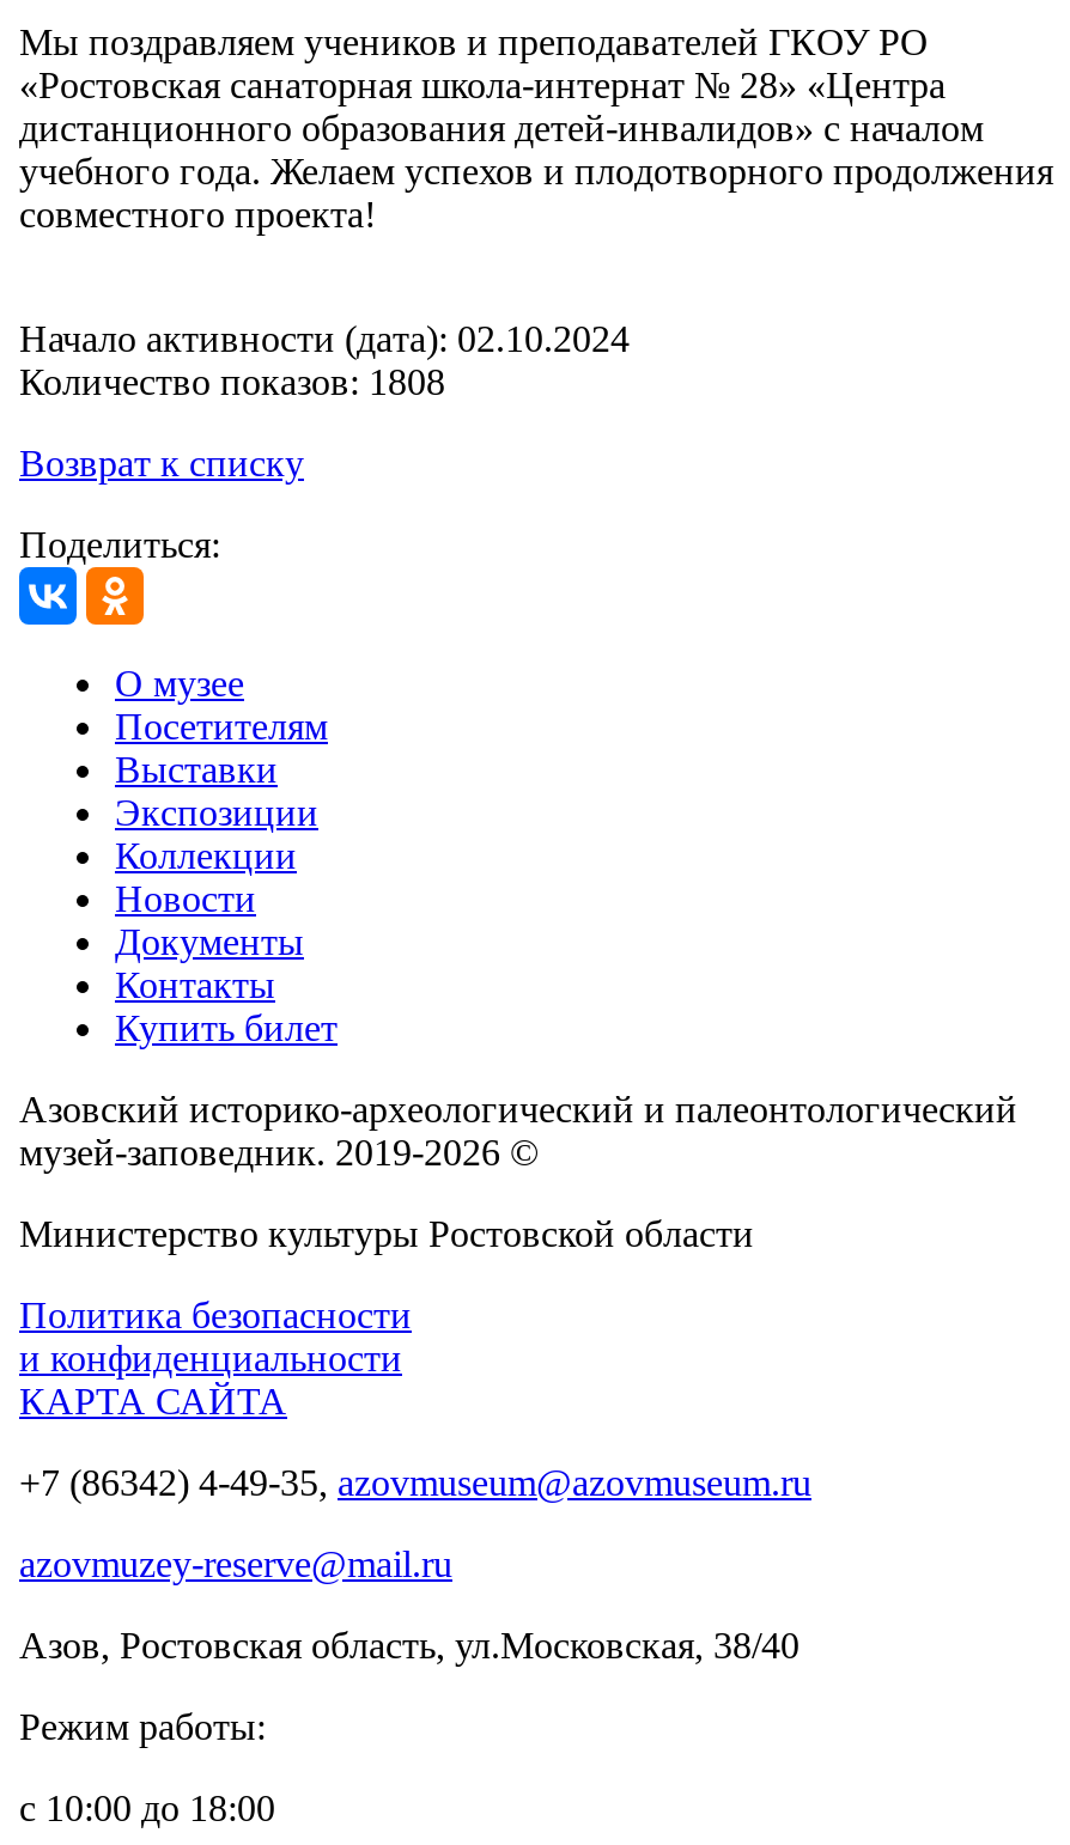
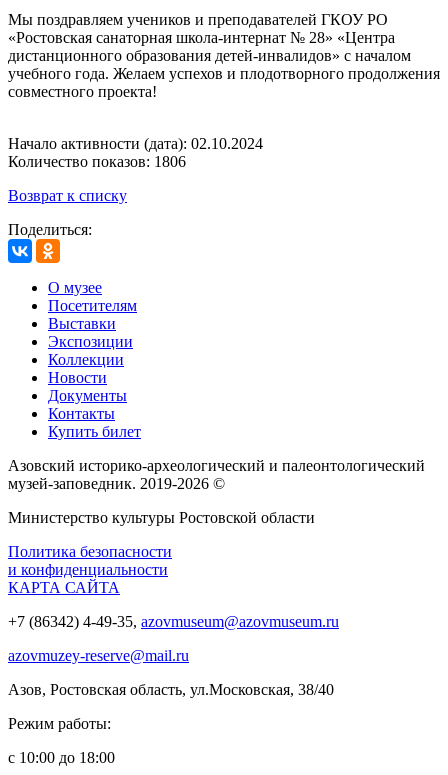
- Количество показов: 1808
+ Количество показов: 1806
